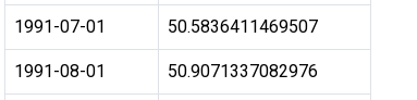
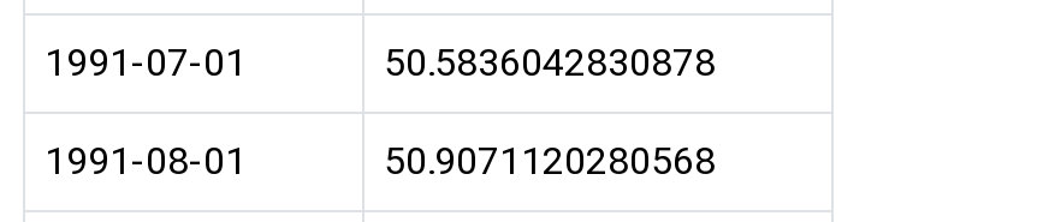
- 50.5836411469507
+ 50.5836042830878

- 50.9071337082976
+ 50.9071120280568
